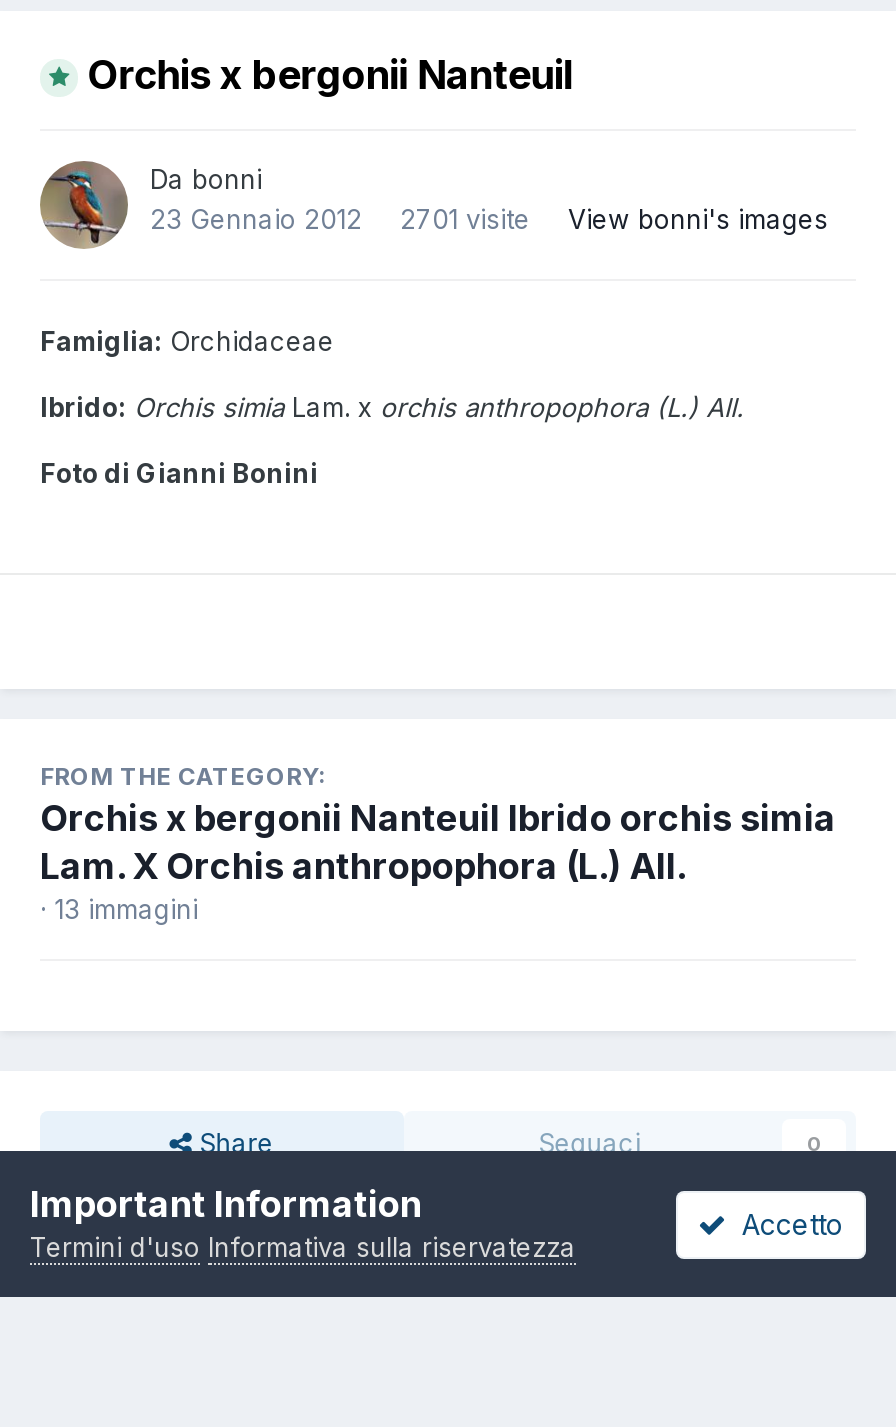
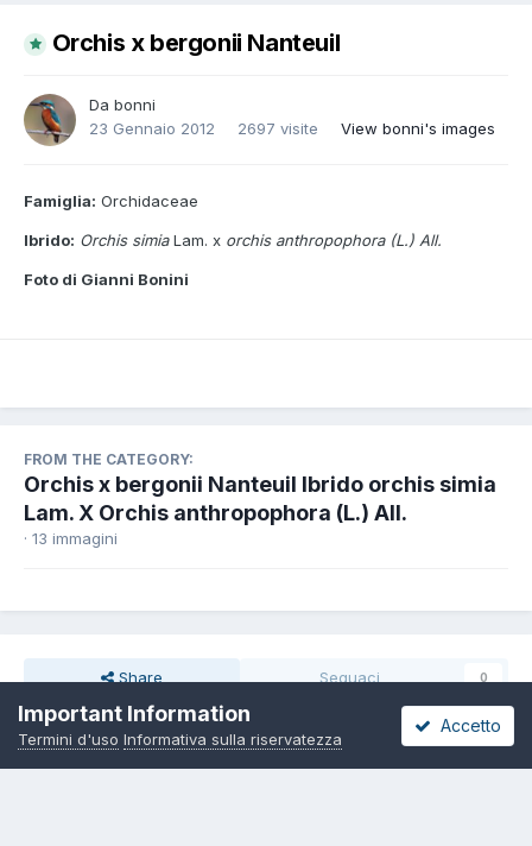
- 23 Gennaio 2012 2701 visite View bonni's images
+ 23 Gennaio 2012 2697 visite View bonni's images
